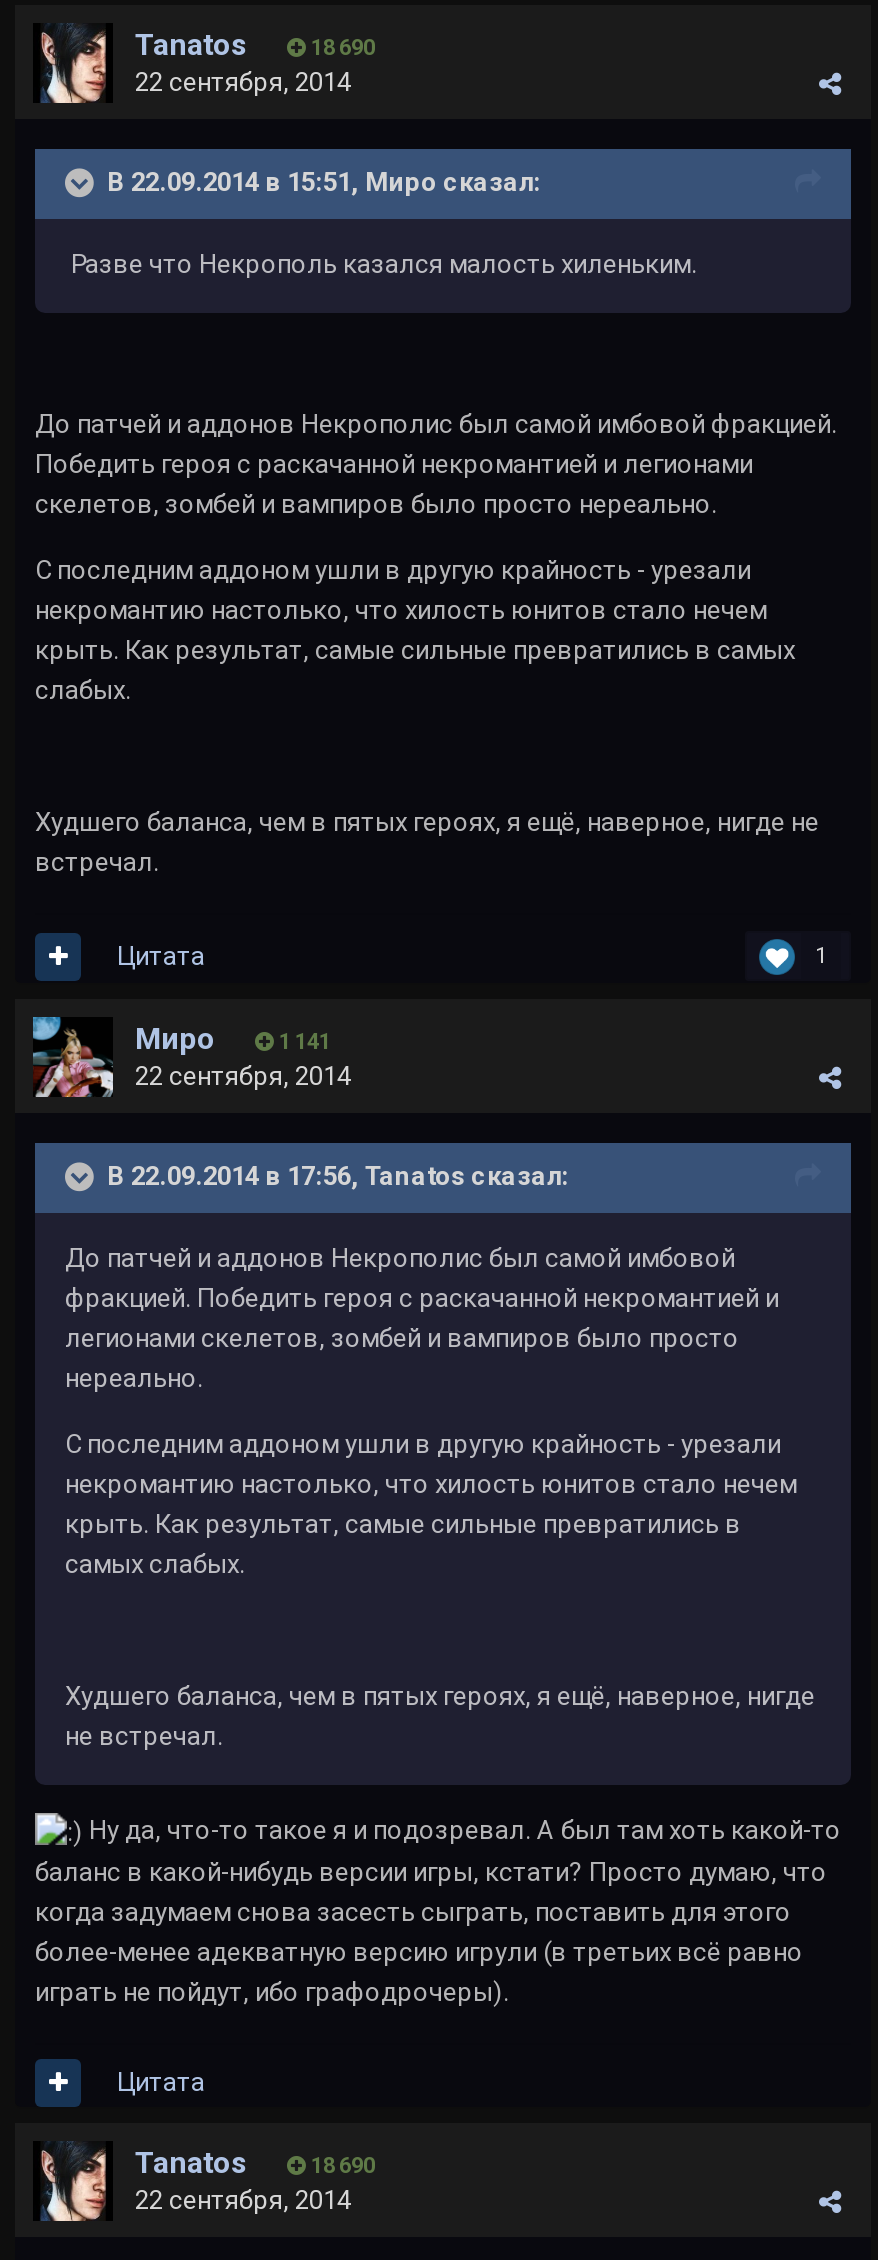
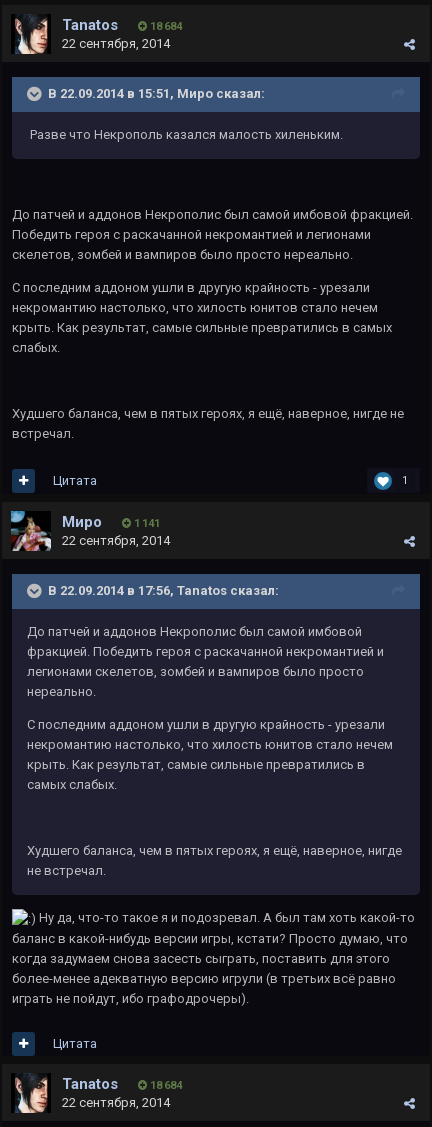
- 18 690
+ 18 684

- 18 690
+ 18 684
